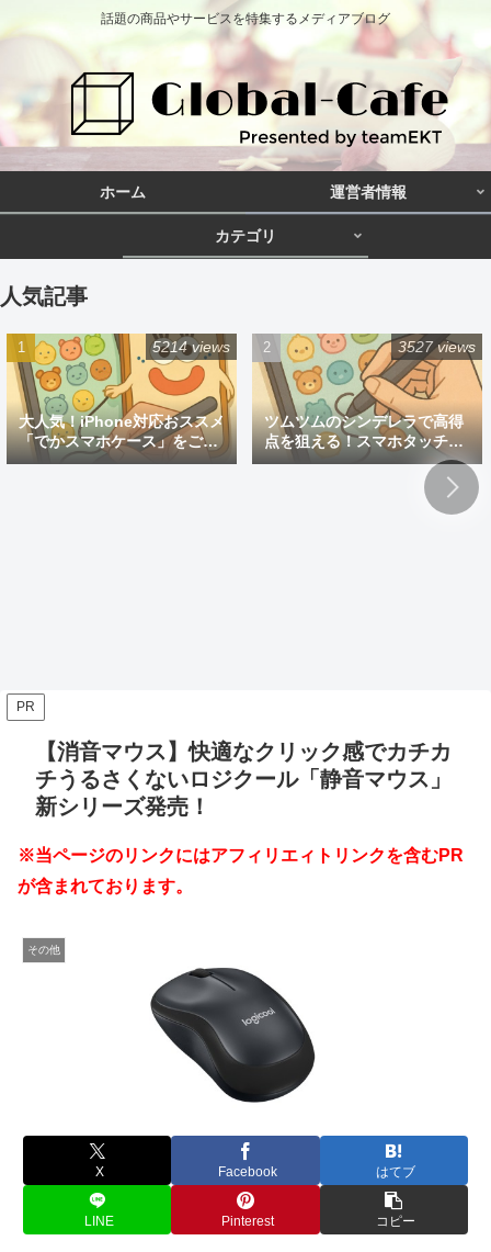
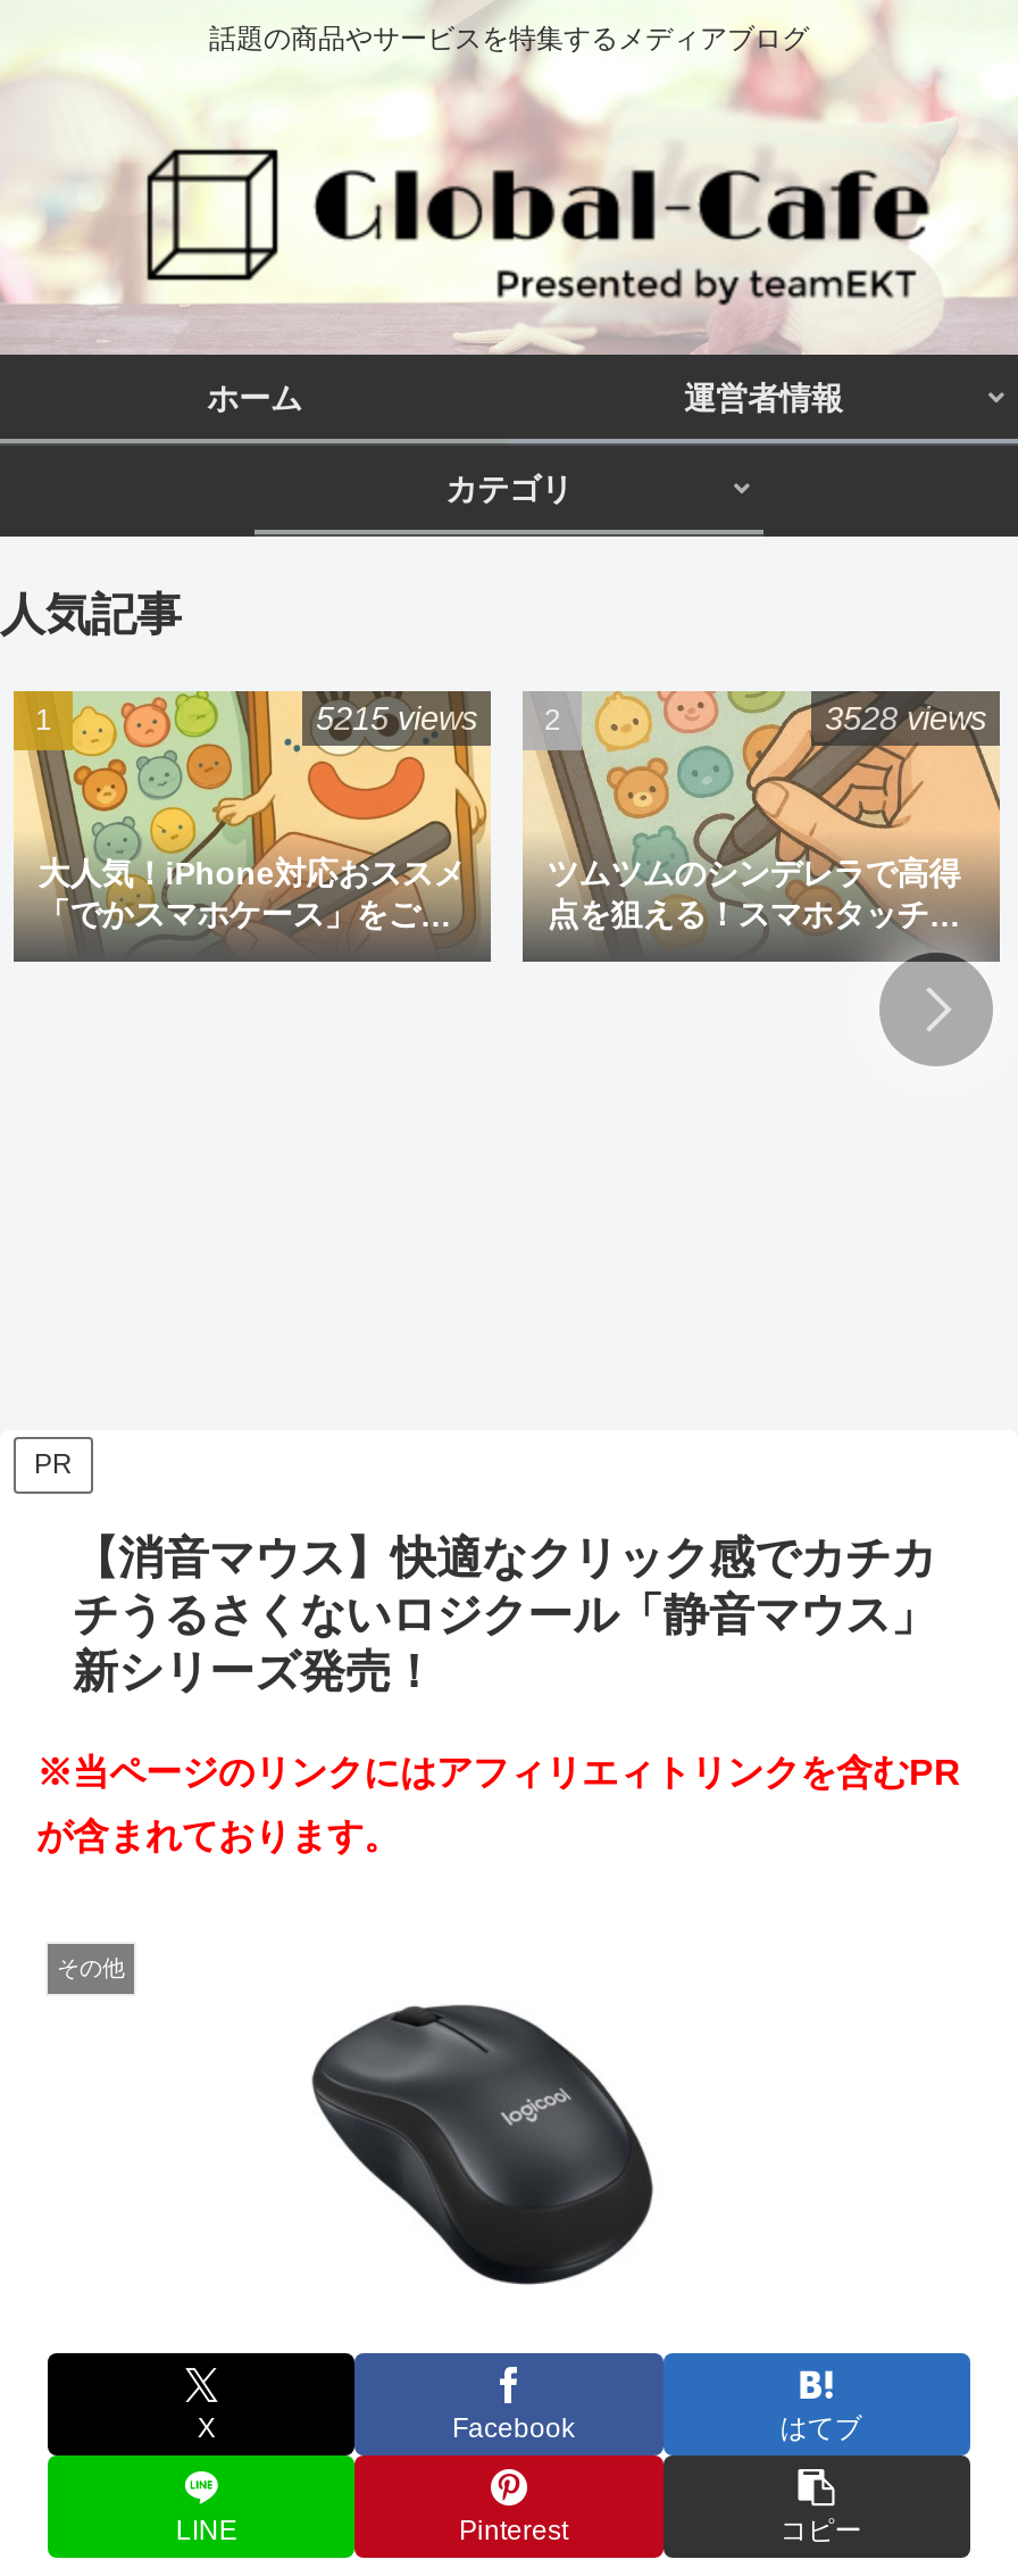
- 5214 views
+ 5215 views

- 3527 views
+ 3528 views
